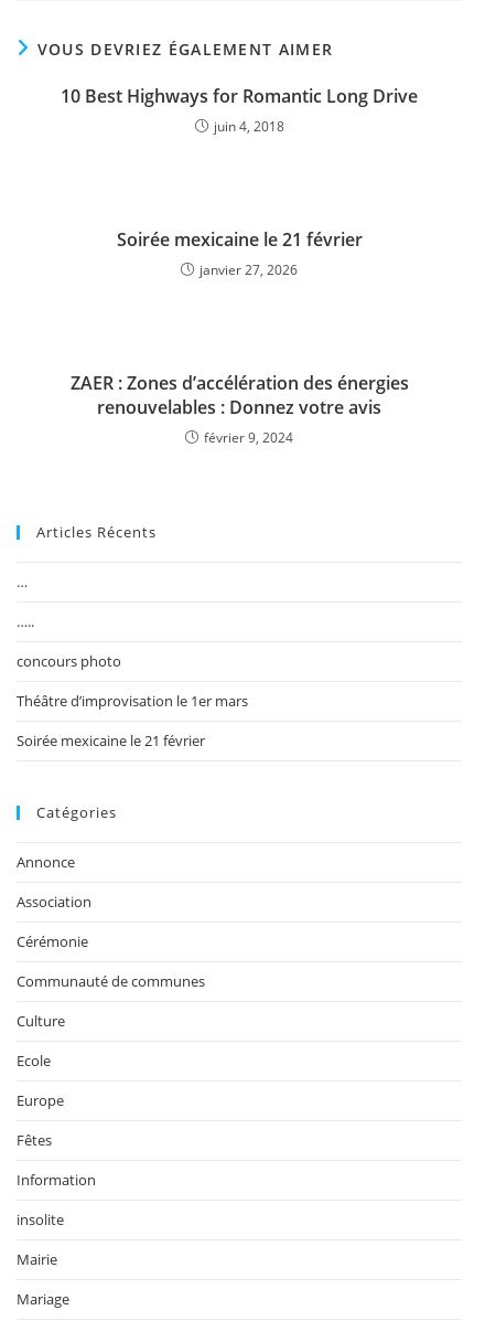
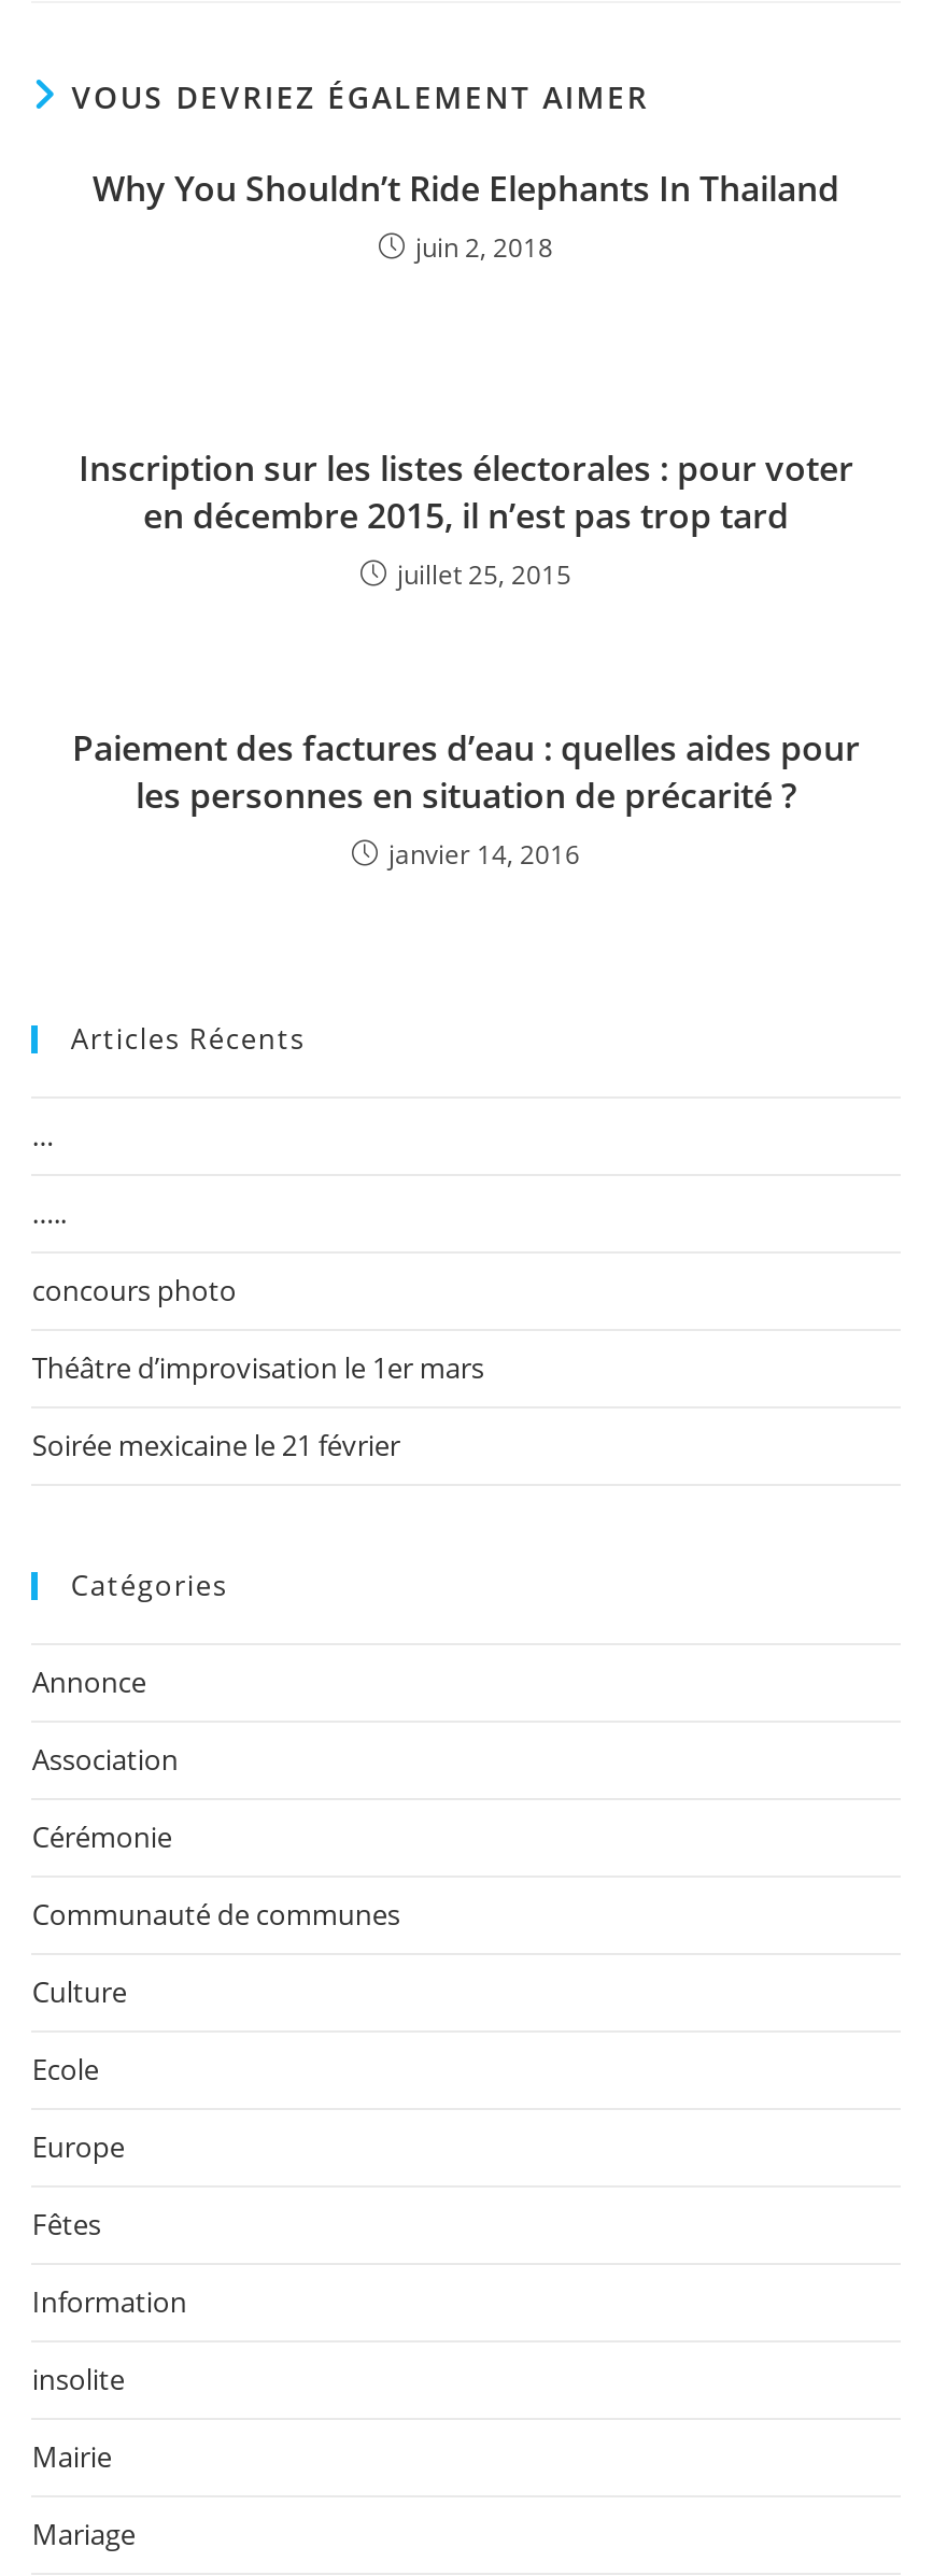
- 10 Best Highways for Romantic Long Drive
- juin 4, 2018
+ Why You Shouldn’t Ride Elephants In Thailand
+ juin 2, 2018

- Soirée mexicaine le 21 février
- janvier 27, 2026
+ Inscription sur les listes électorales : pour voter
+ en décembre 2015, il n’est pas trop tard
+ juillet 25, 2015

- ZAER : Zones d’accélération des énergies
- renouvelables : Donnez votre avis
- février 9, 2024
+ Paiement des factures d’eau : quelles aides pour
+ les personnes en situation de précarité ?
+ janvier 14, 2016
